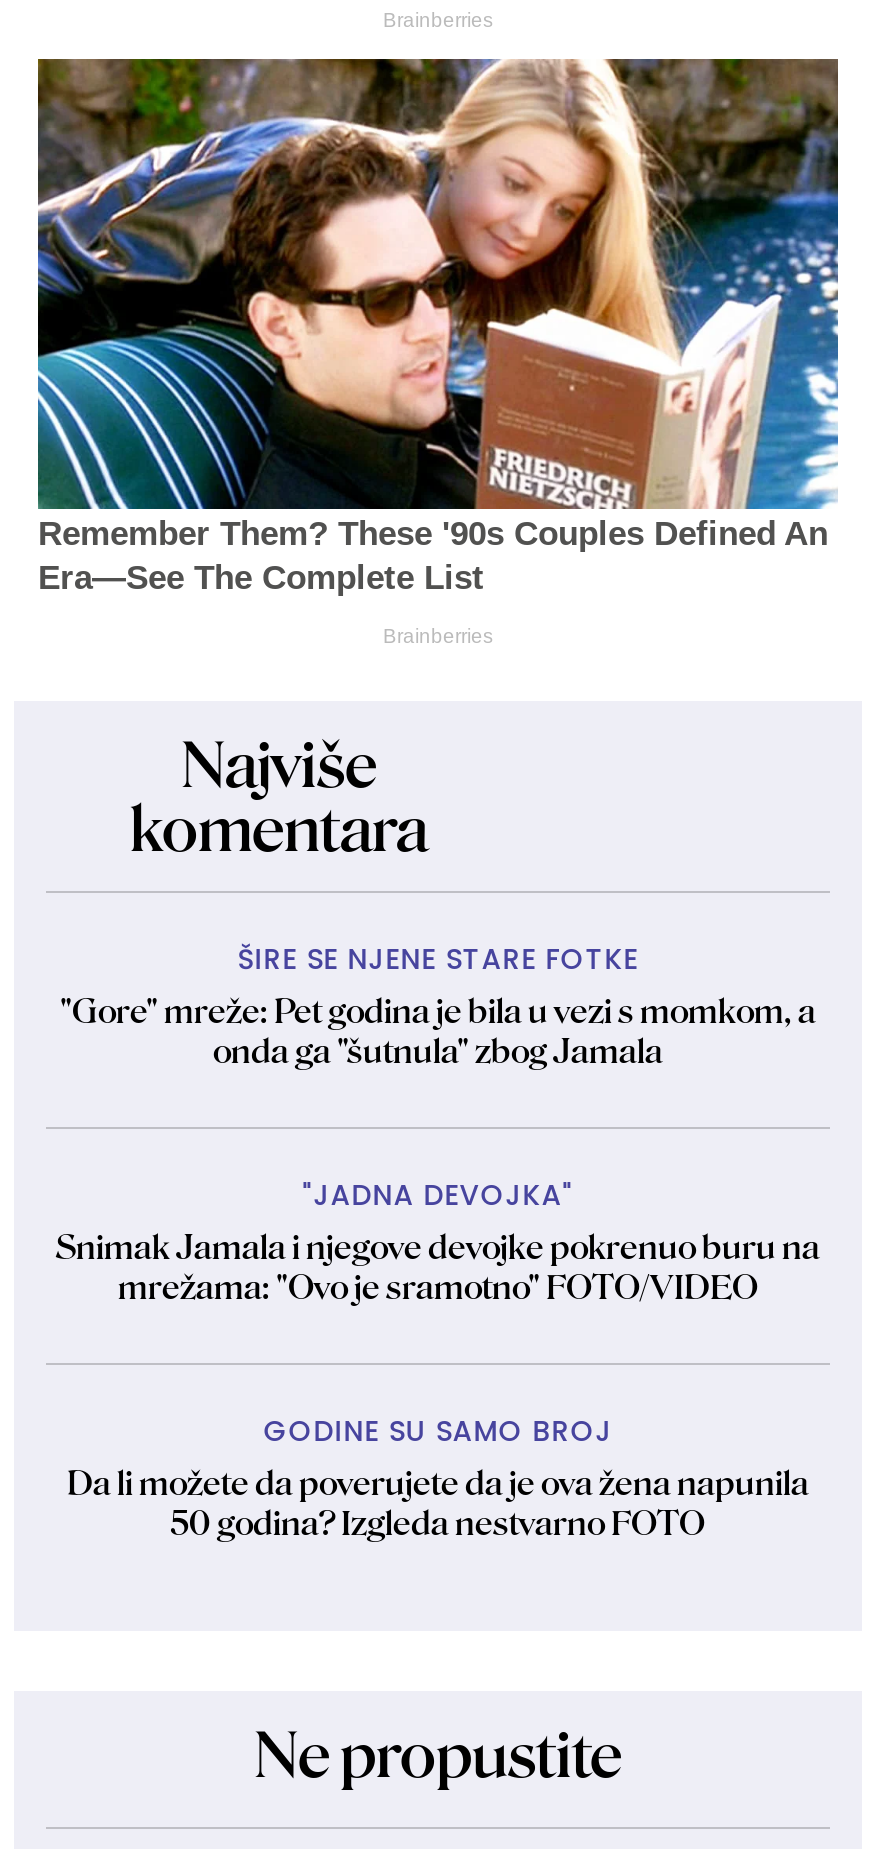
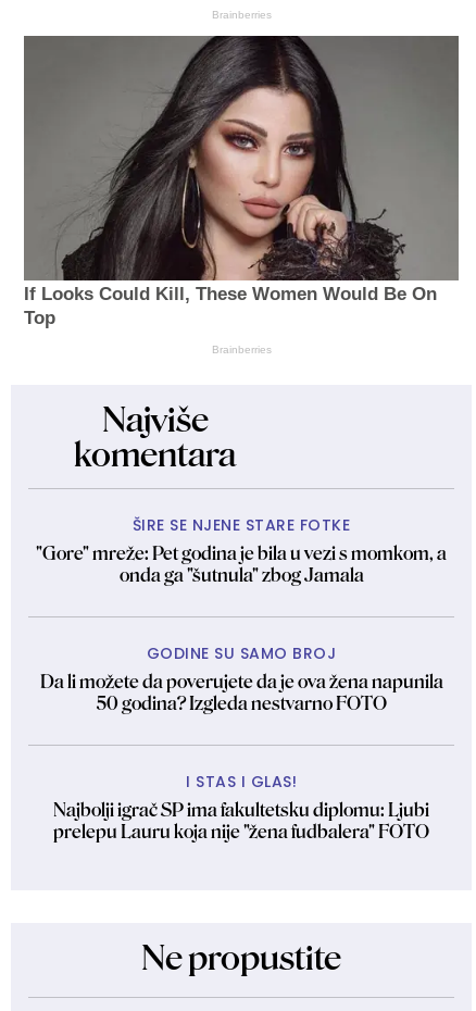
- [image]
- Remember Them? These '90s Couples Defined An
- Era—See The Complete List
+ [image]
+ If Looks Could Kill, These Women Would Be On
+ Top

- "JADNA DEVOJKA"
- Snimak Jamala i njegove devojke pokrenuo buru na
- mrežama: "Ovo je sramotno" FOTO/VIDEO

moved up: GODINE SU SAMO BROJ | Da li možete da poverujete da je ova žena napunila | 50 godina? Izgleda nestvarno FOTO

+ I STAS I GLAS!
+ Najbolji igrač SP ima fakultetsku diplomu: Ljubi
+ prelepu Lauru koja nije "žena fudbalera" FOTO
